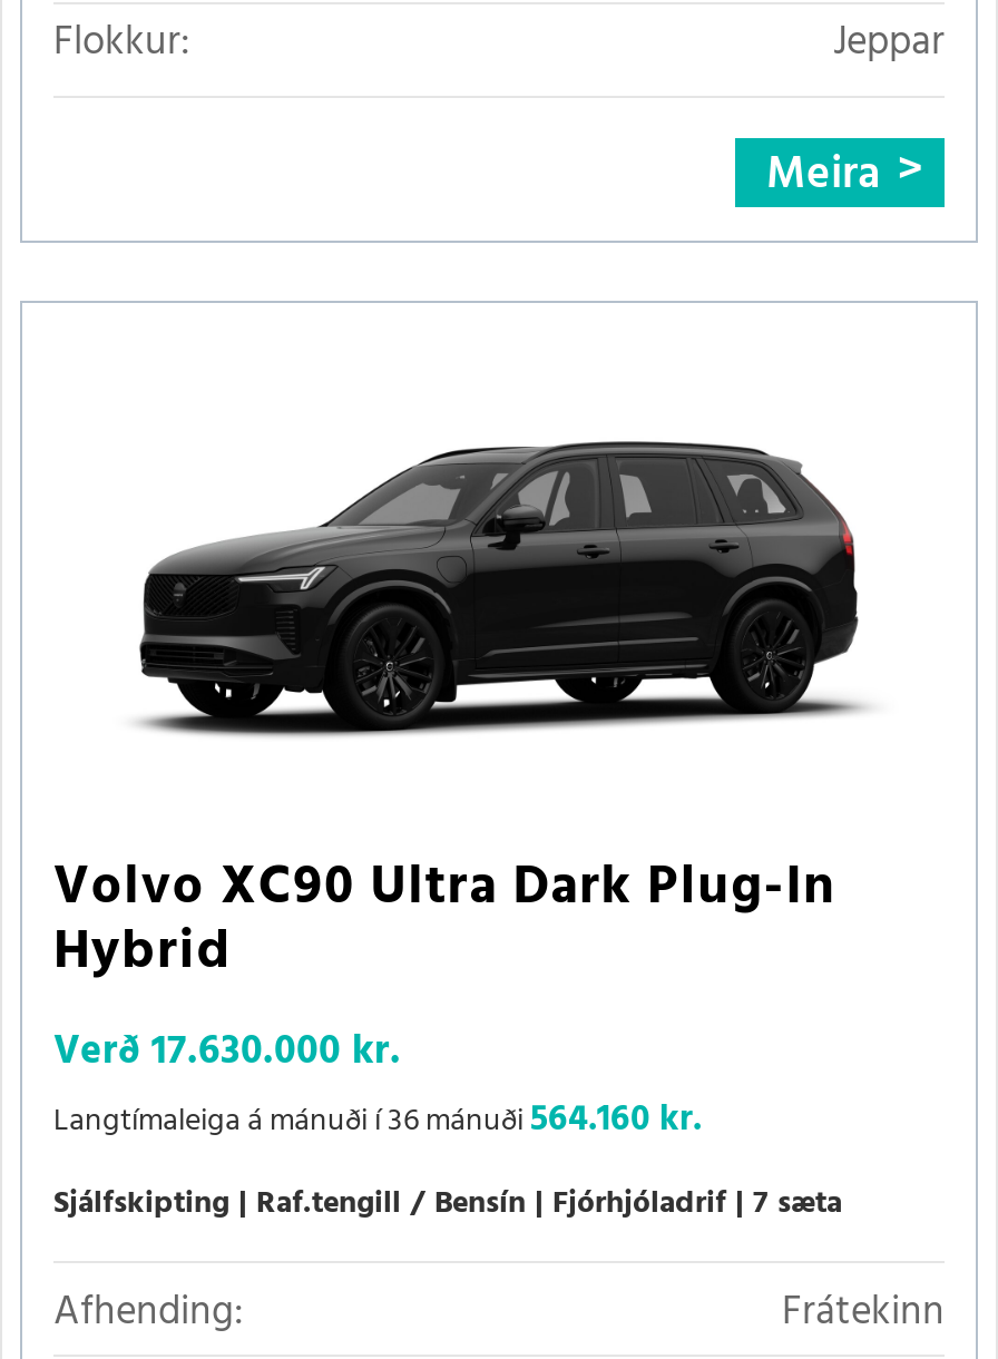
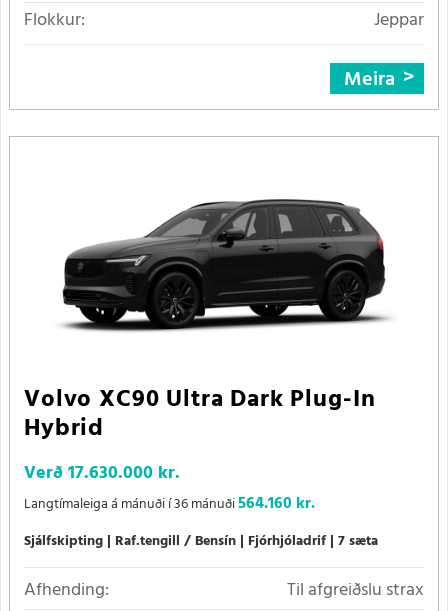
- Frátekinn
+ Til afgreiðslu strax
